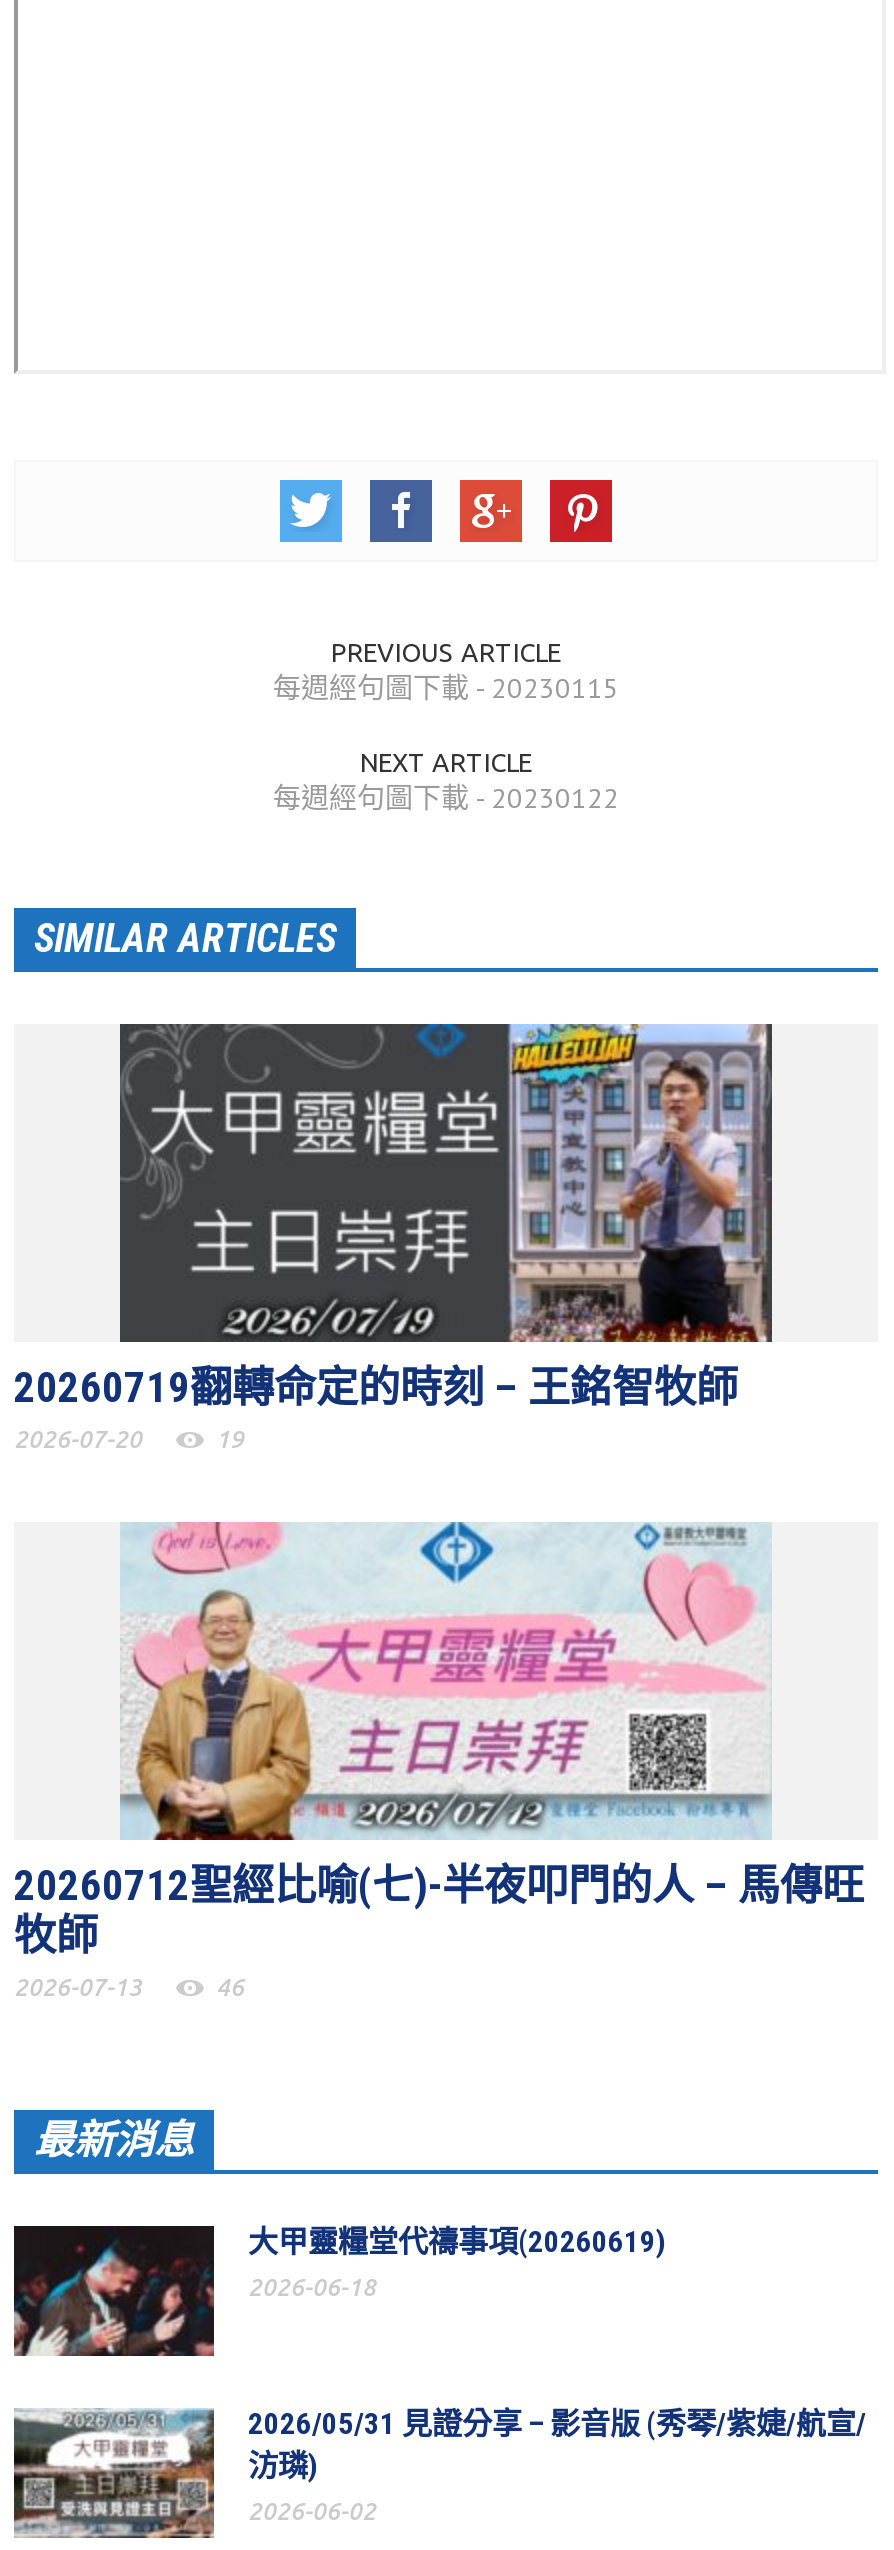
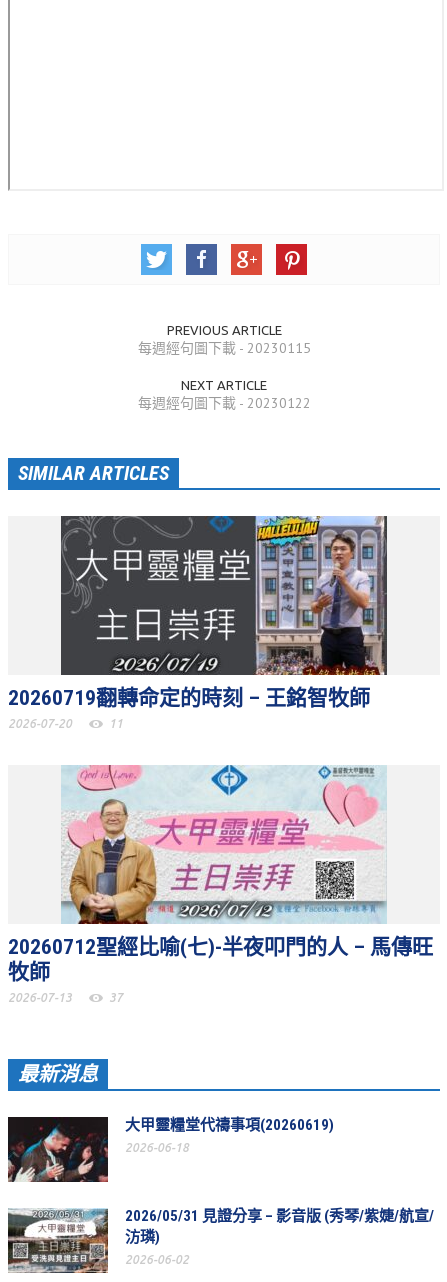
- 19
+ 11

- 46
+ 37
